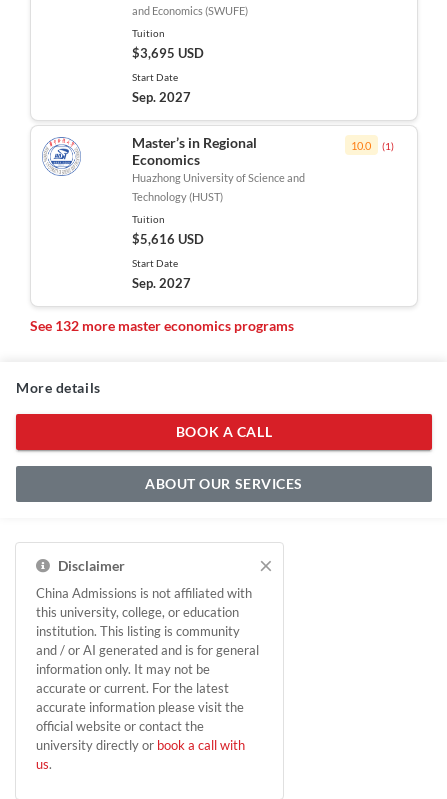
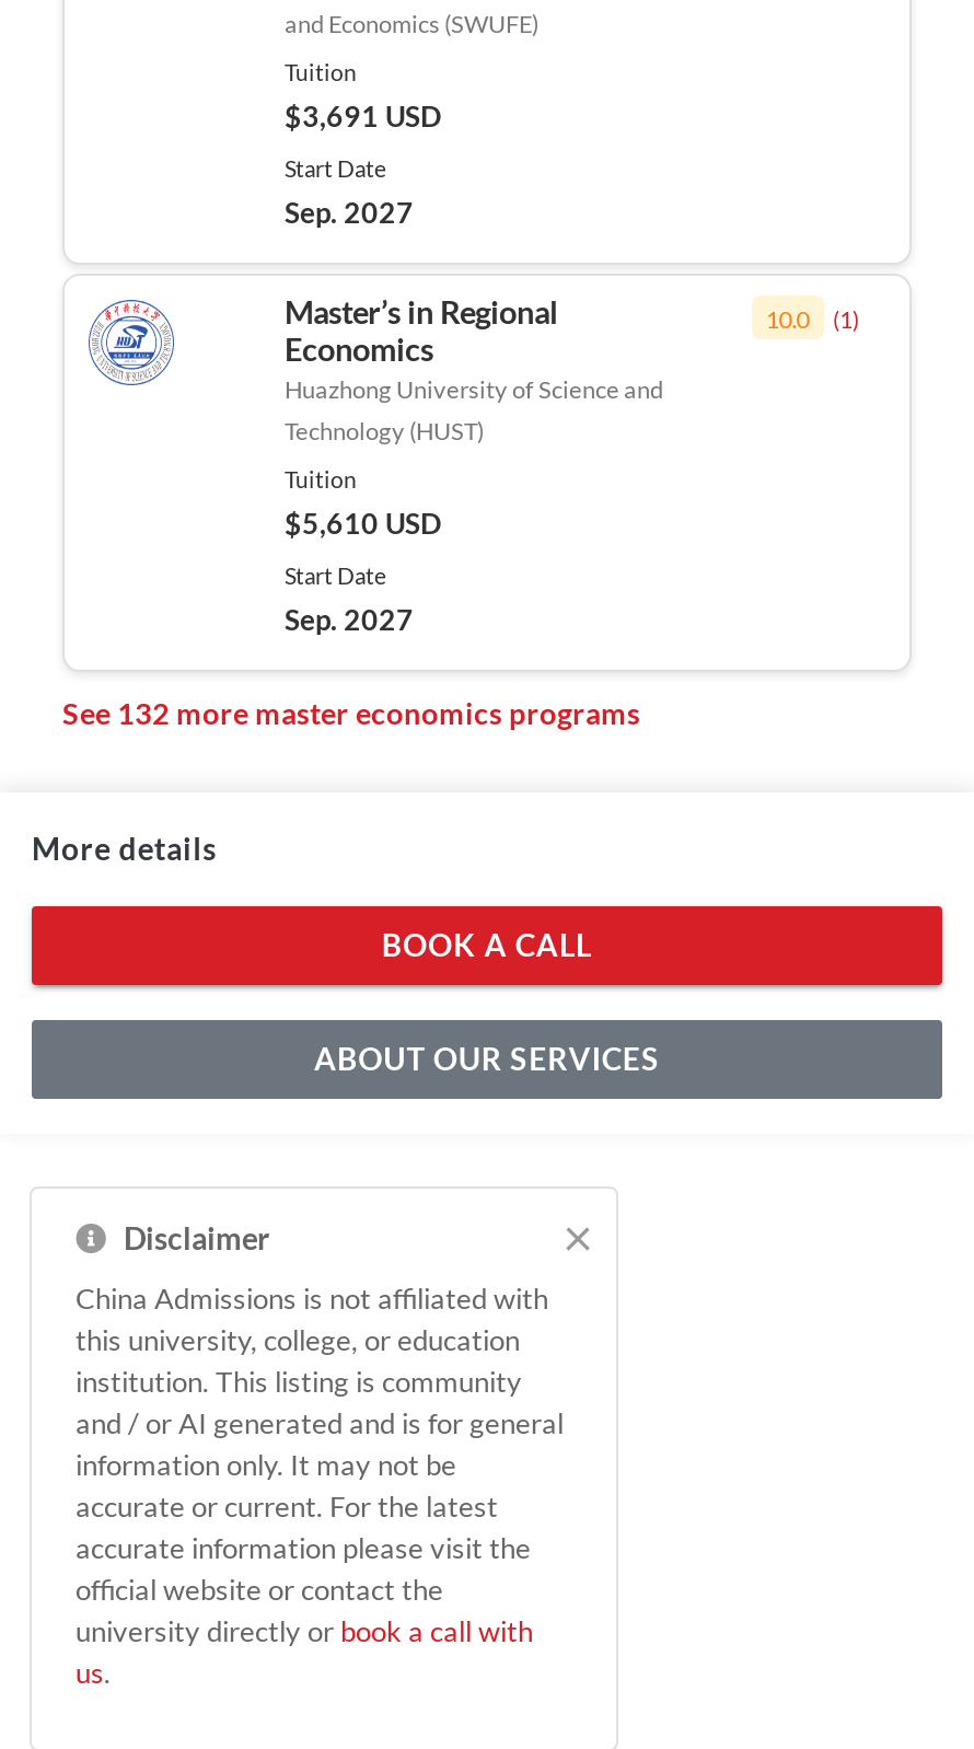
- $3,695 USD
+ $3,691 USD

- $5,616 USD
+ $5,610 USD
